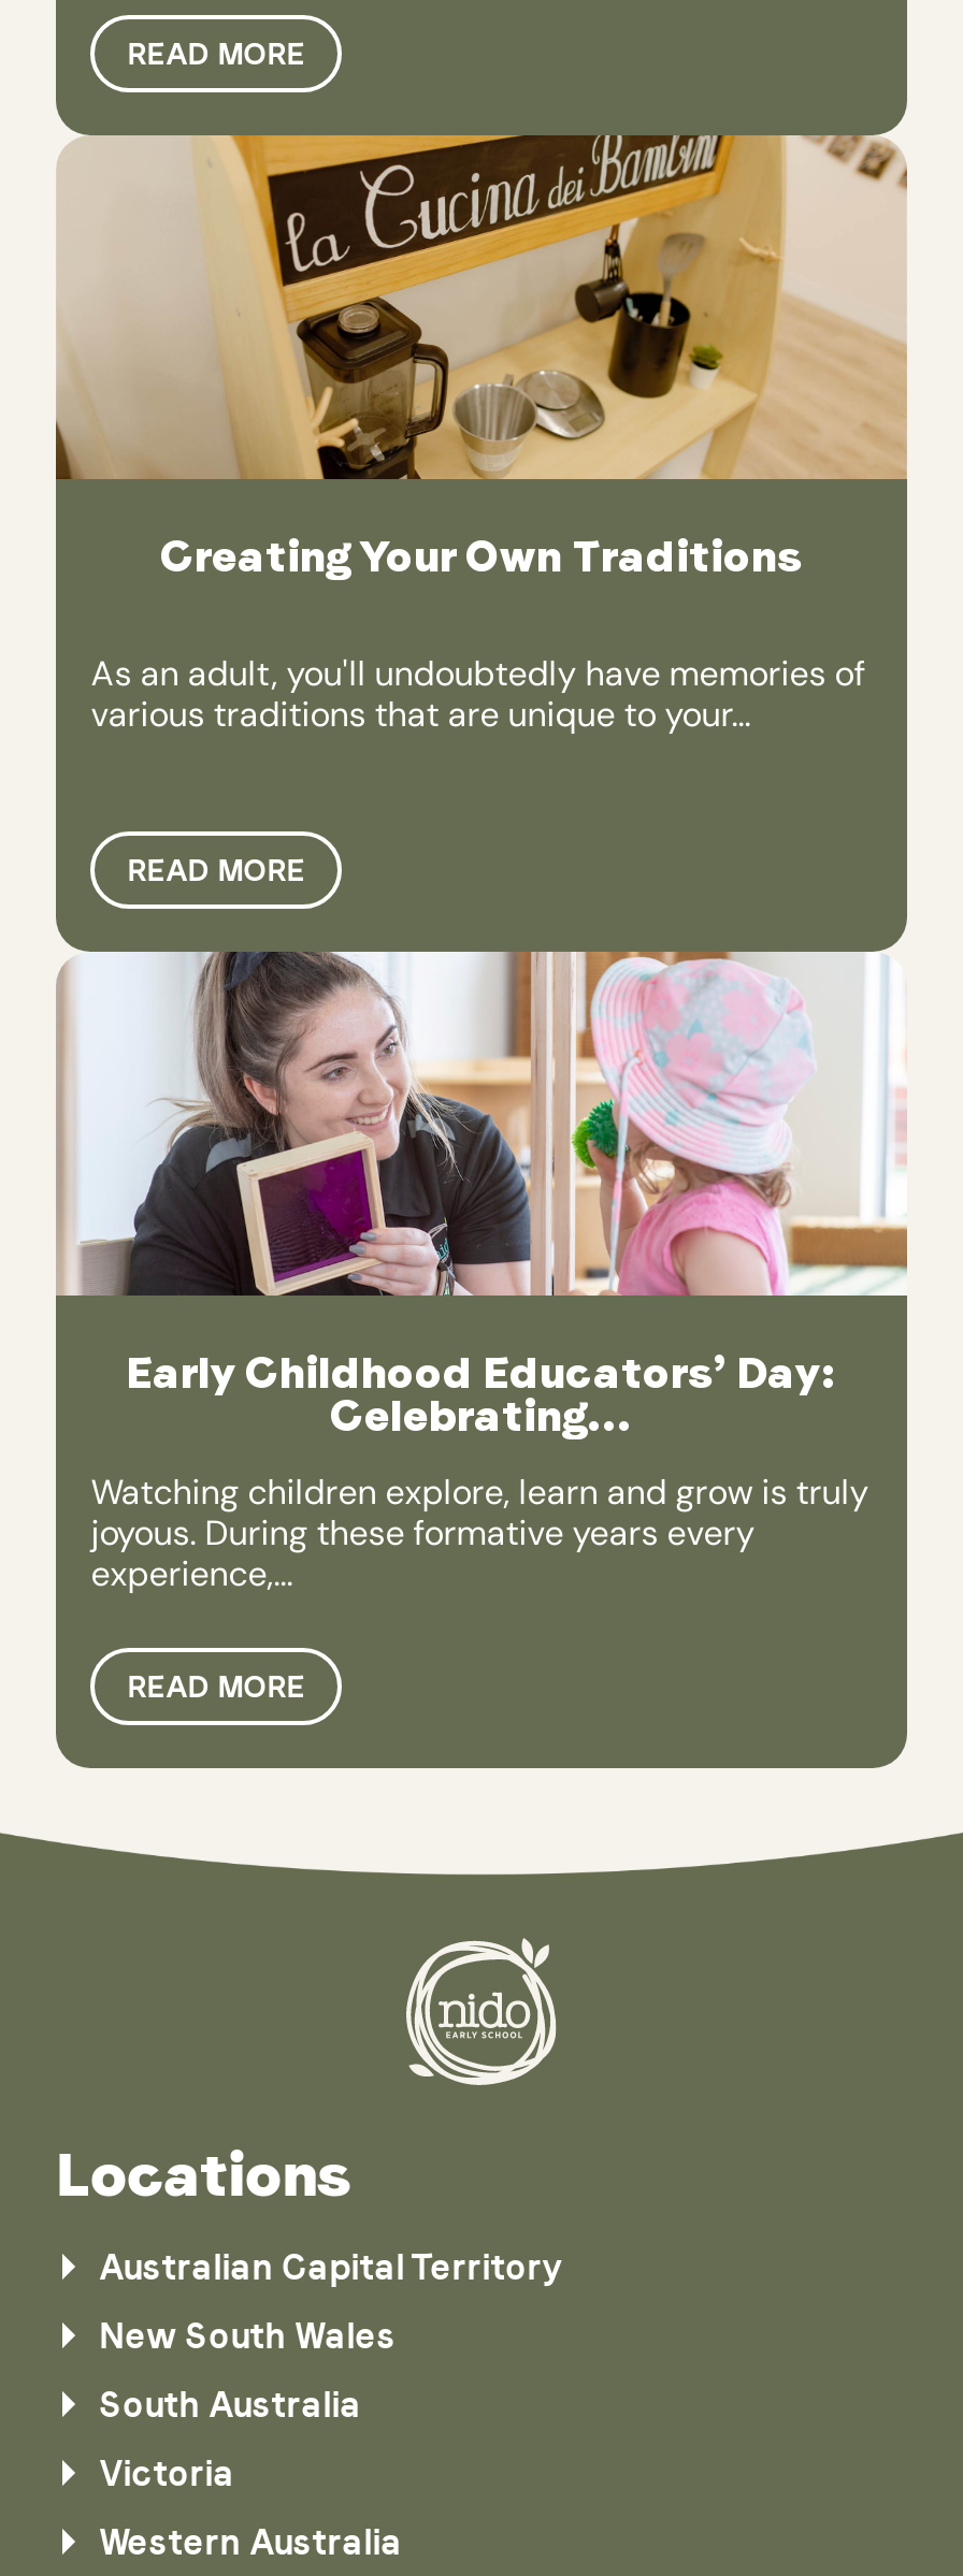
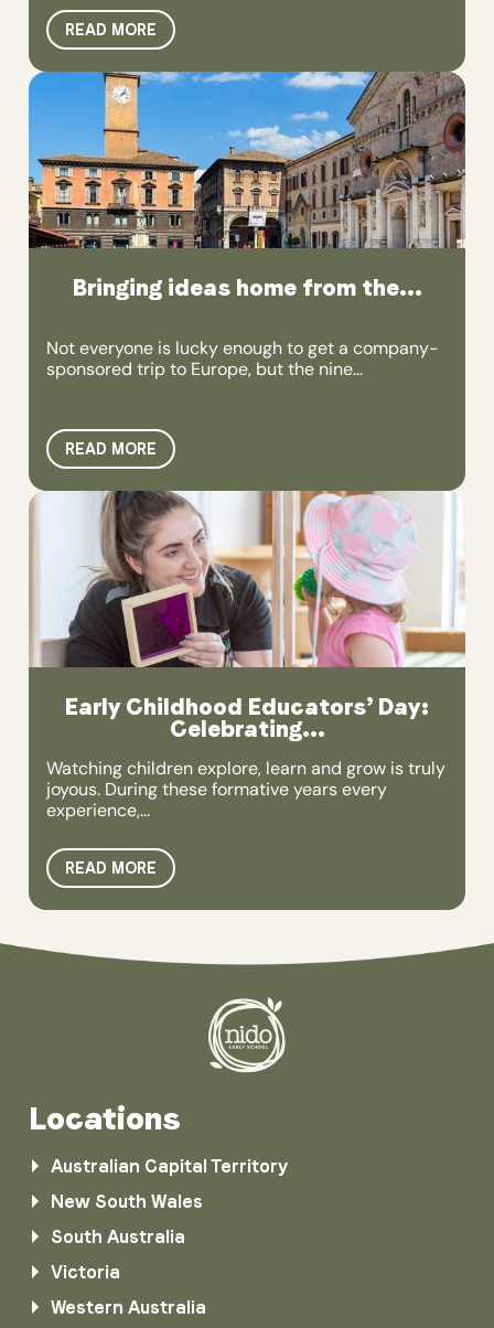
- [image]
- Creating Your Own Traditions
+ [image]
+ Bringing ideas home from the...

- As an adult, you'll undoubtedly have memories of
- various traditions that are unique to your...
+ Not everyone is lucky enough to get a company-
+ sponsored trip to Europe, but the nine...
